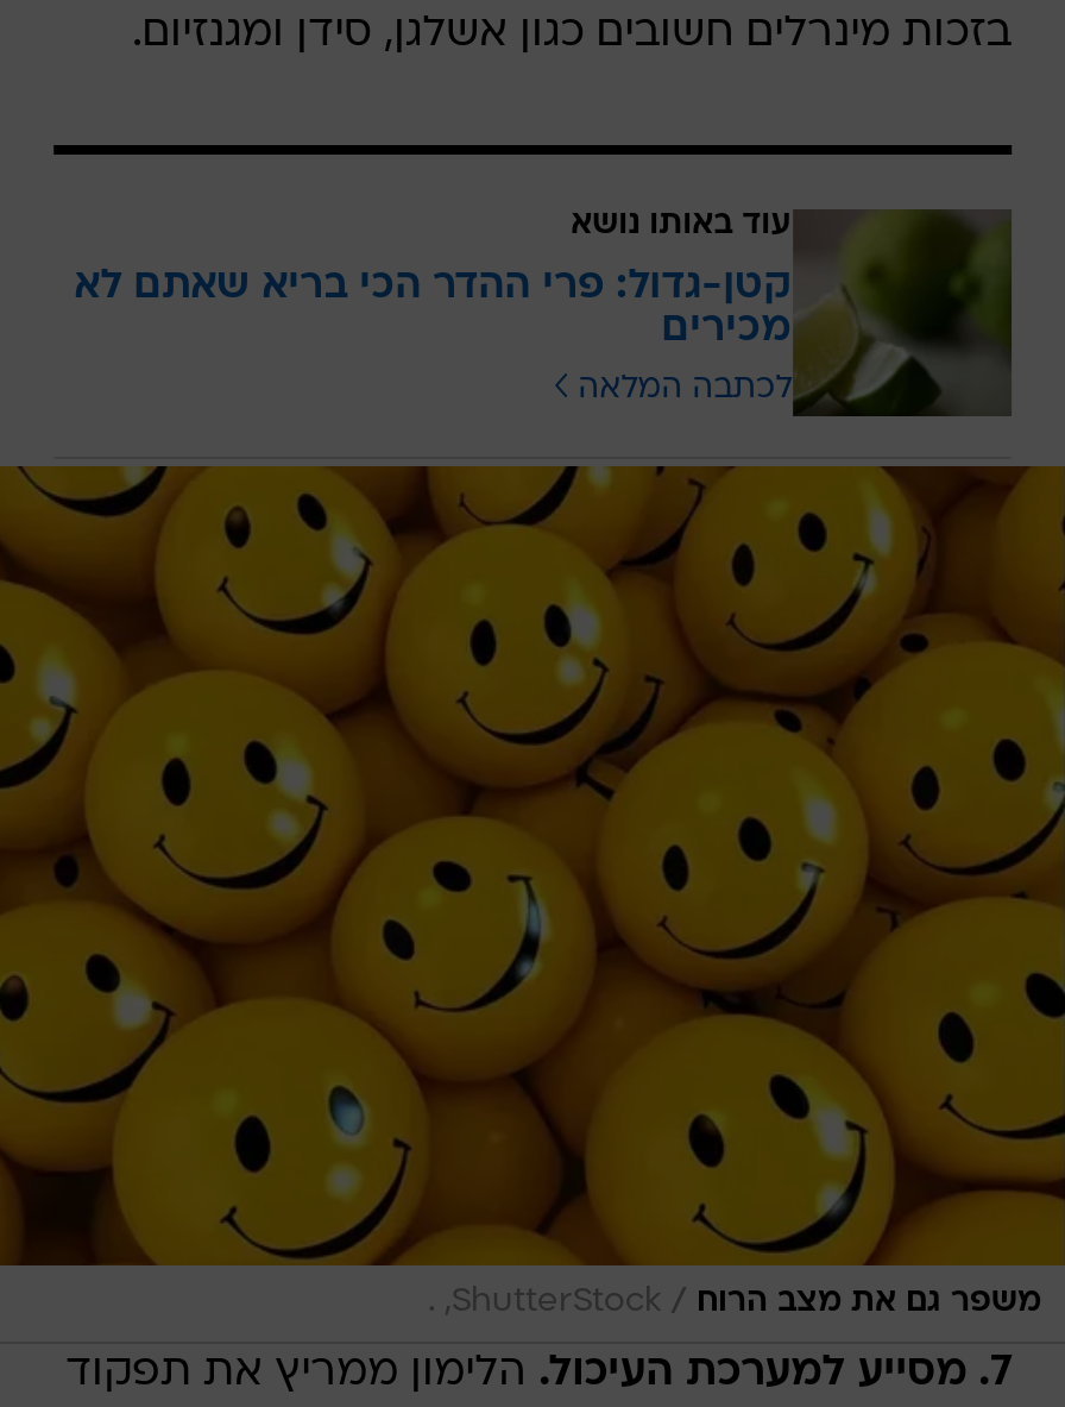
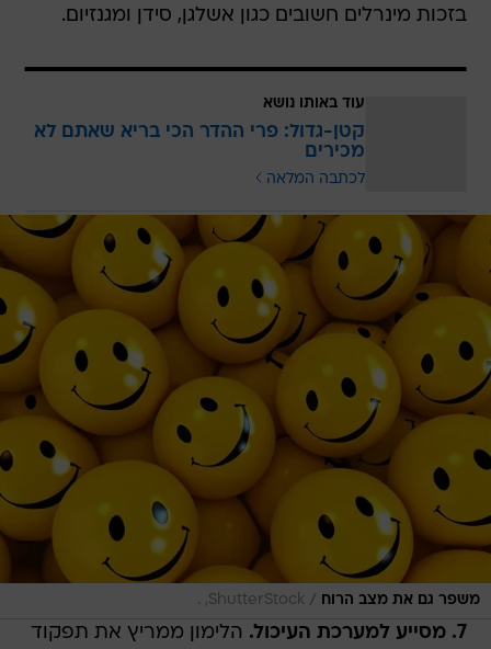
- [image]
